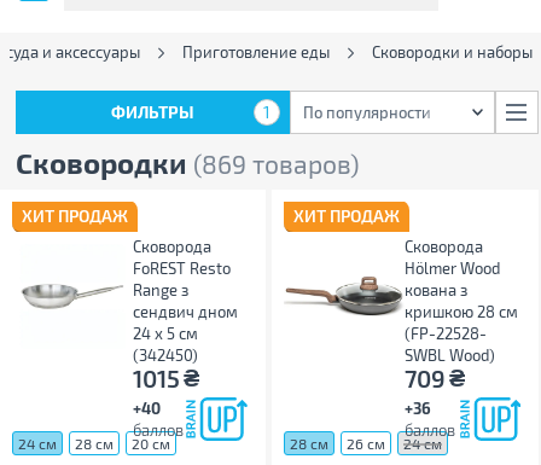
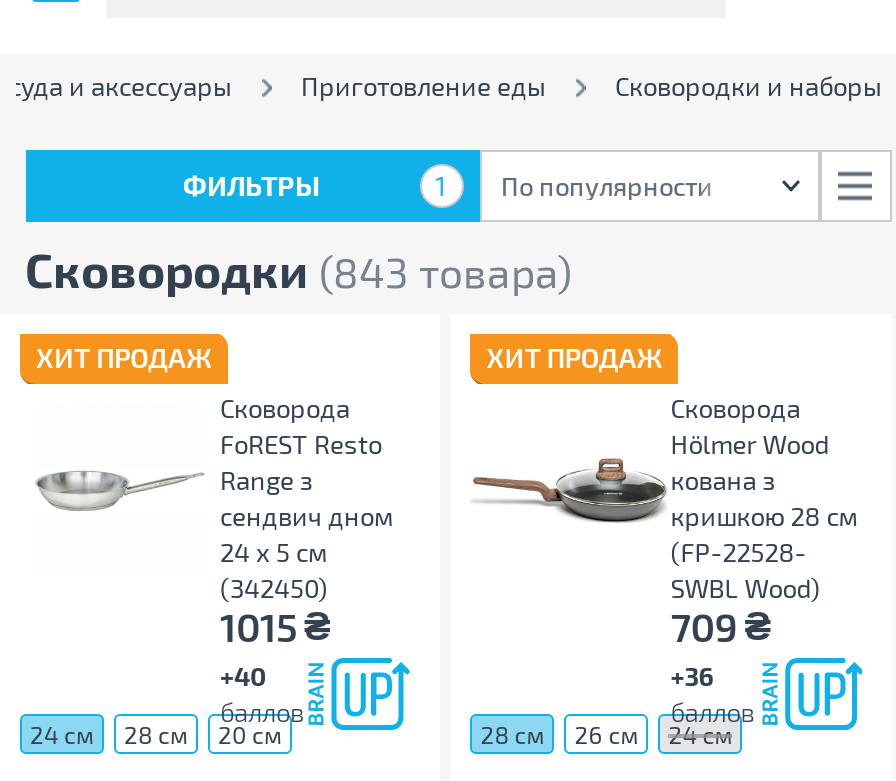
- Сковородки (869 товаров)
+ Сковородки (843 товара)
